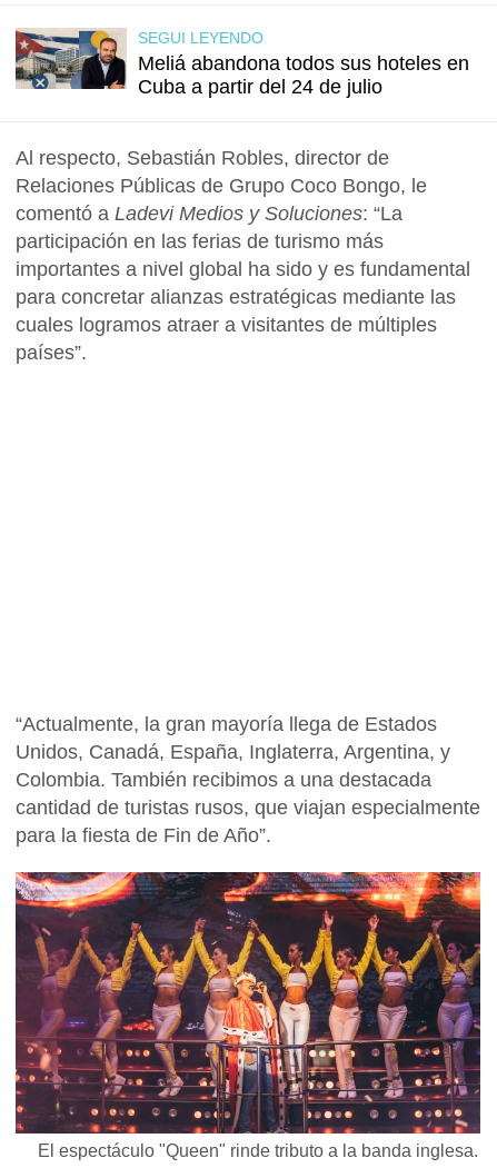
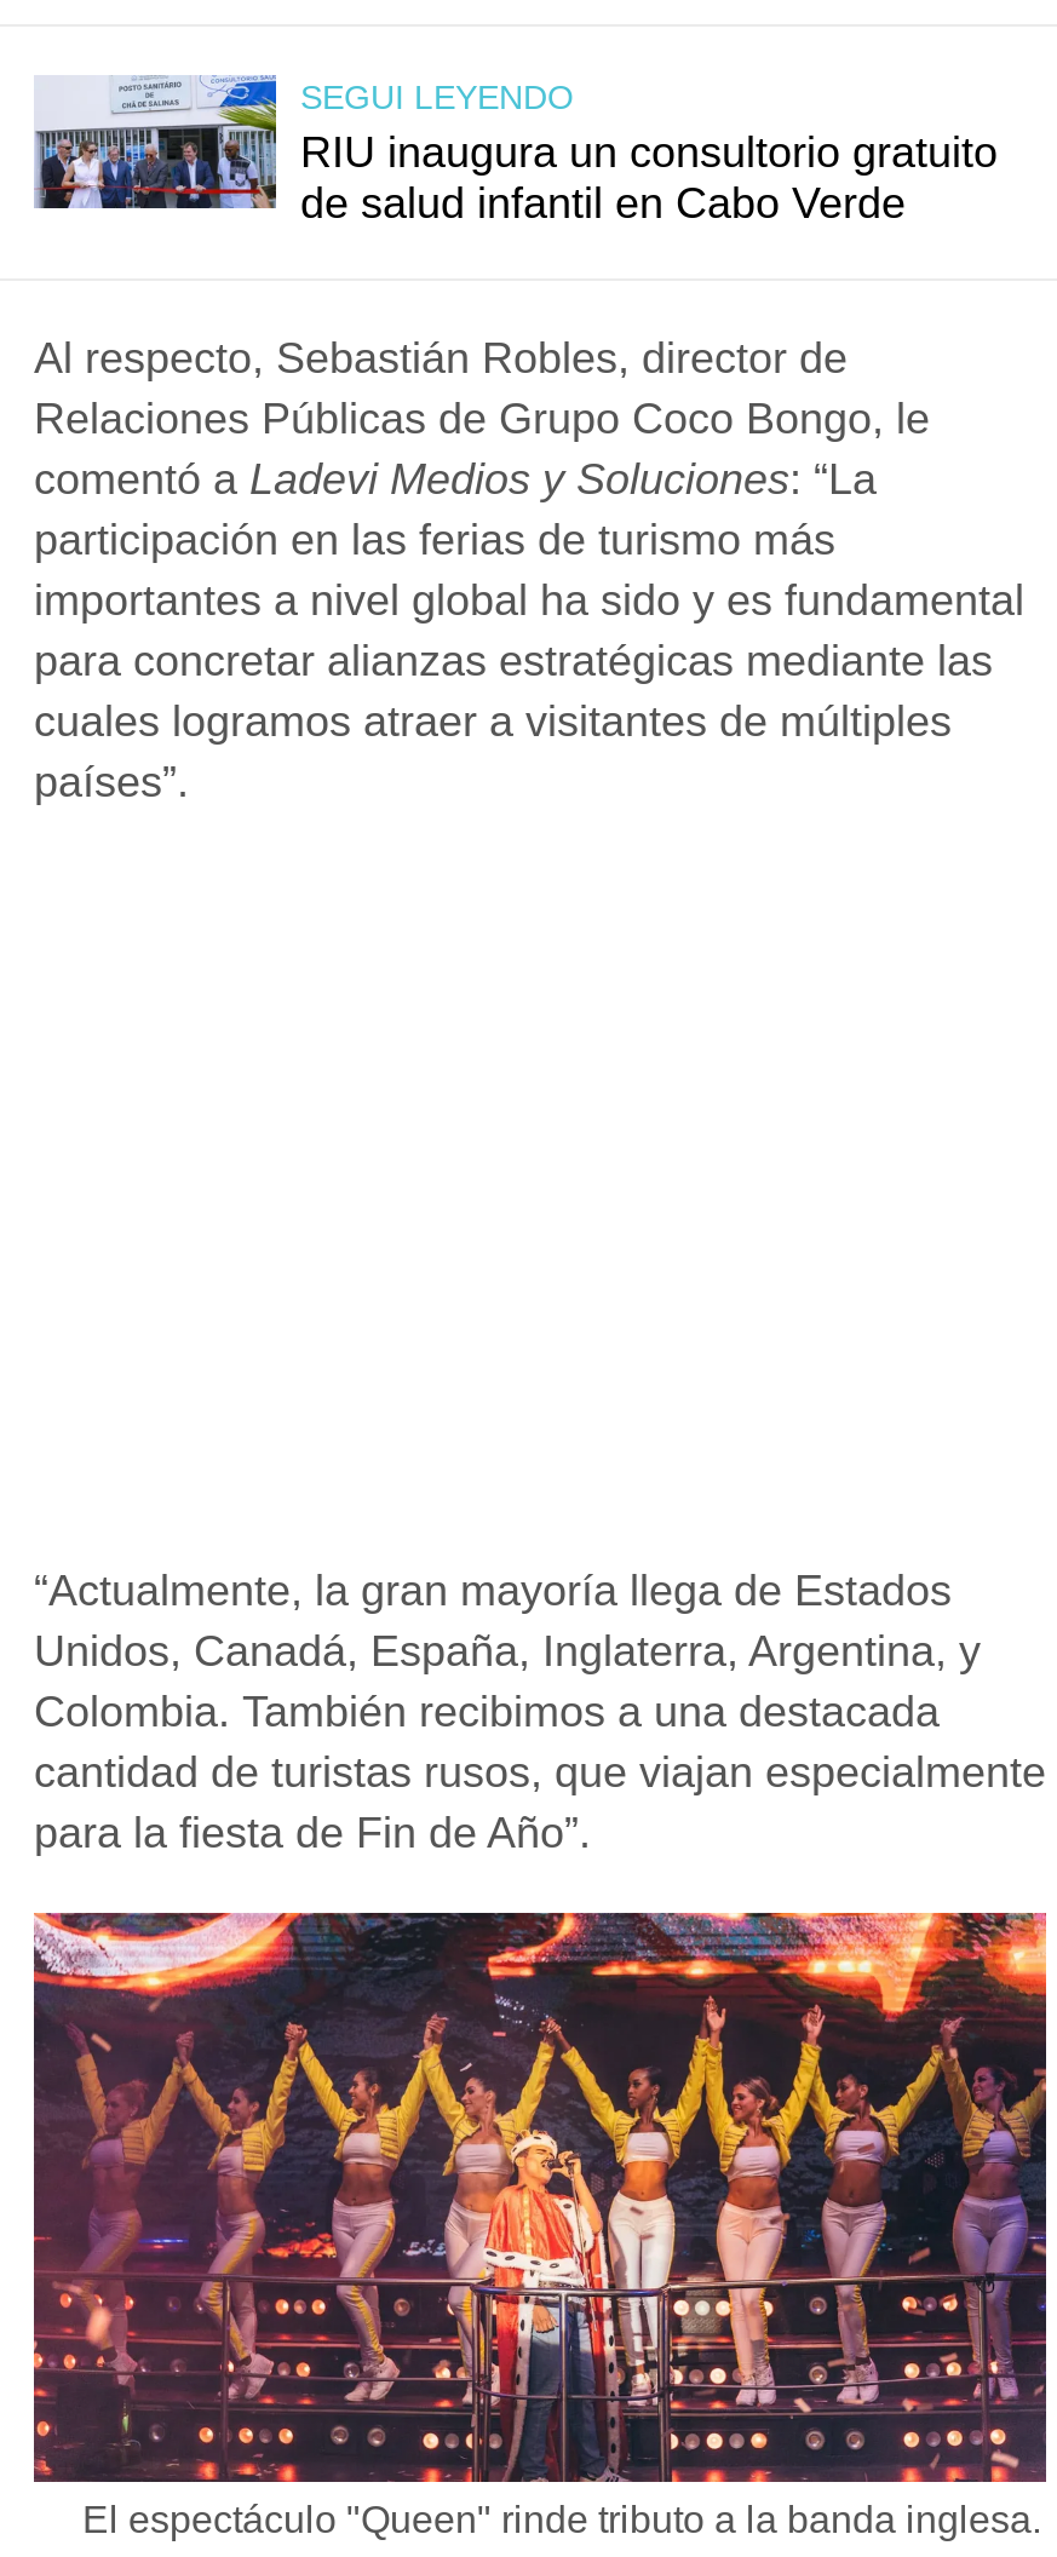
- [image]
- Meliá abandona todos sus hoteles en
- Cuba a partir del 24 de julio
+ [image]
+ RIU inaugura un consultorio gratuito
+ de salud infantil en Cabo Verde
